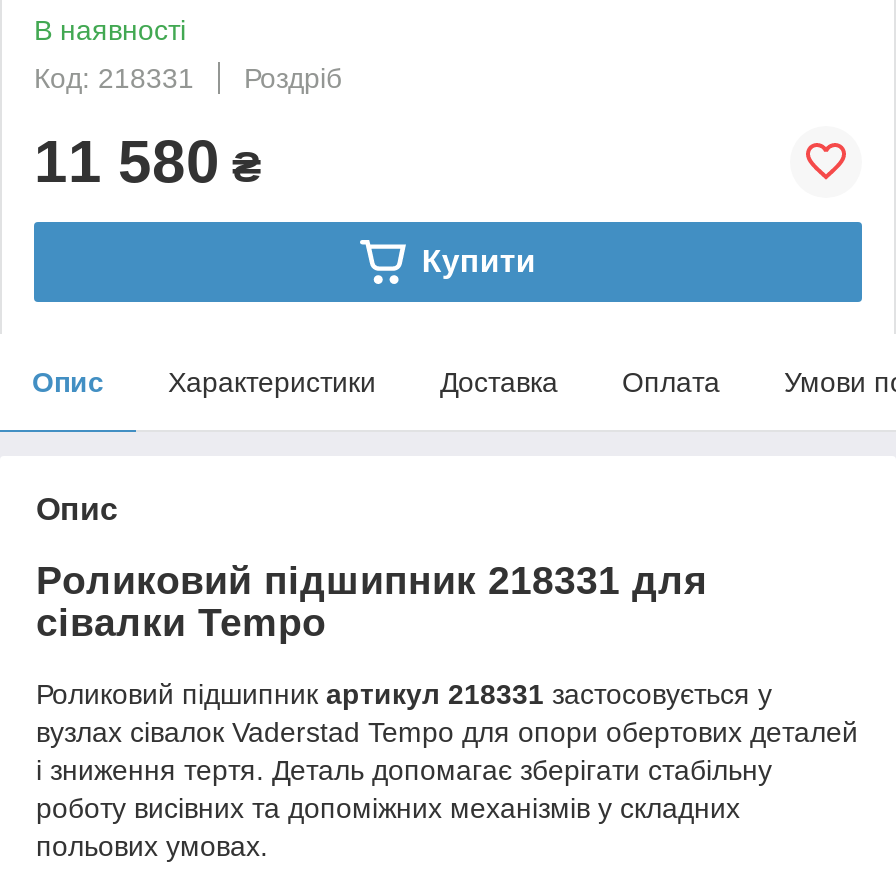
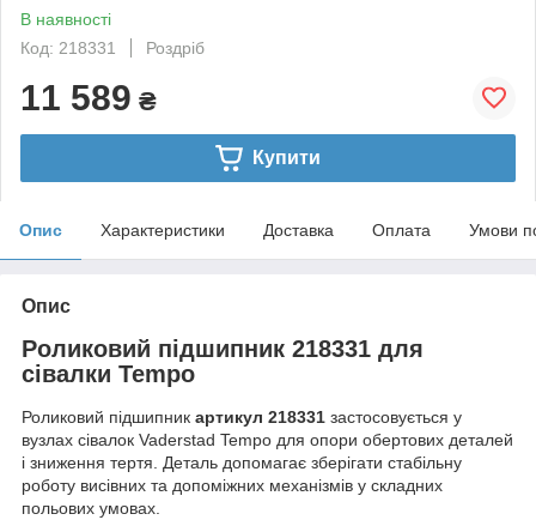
- 11 580 ₴
+ 11 589 ₴
